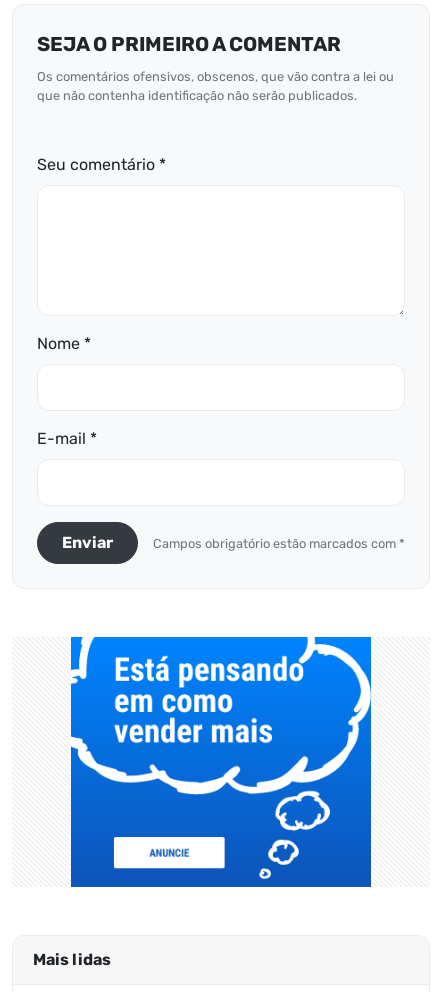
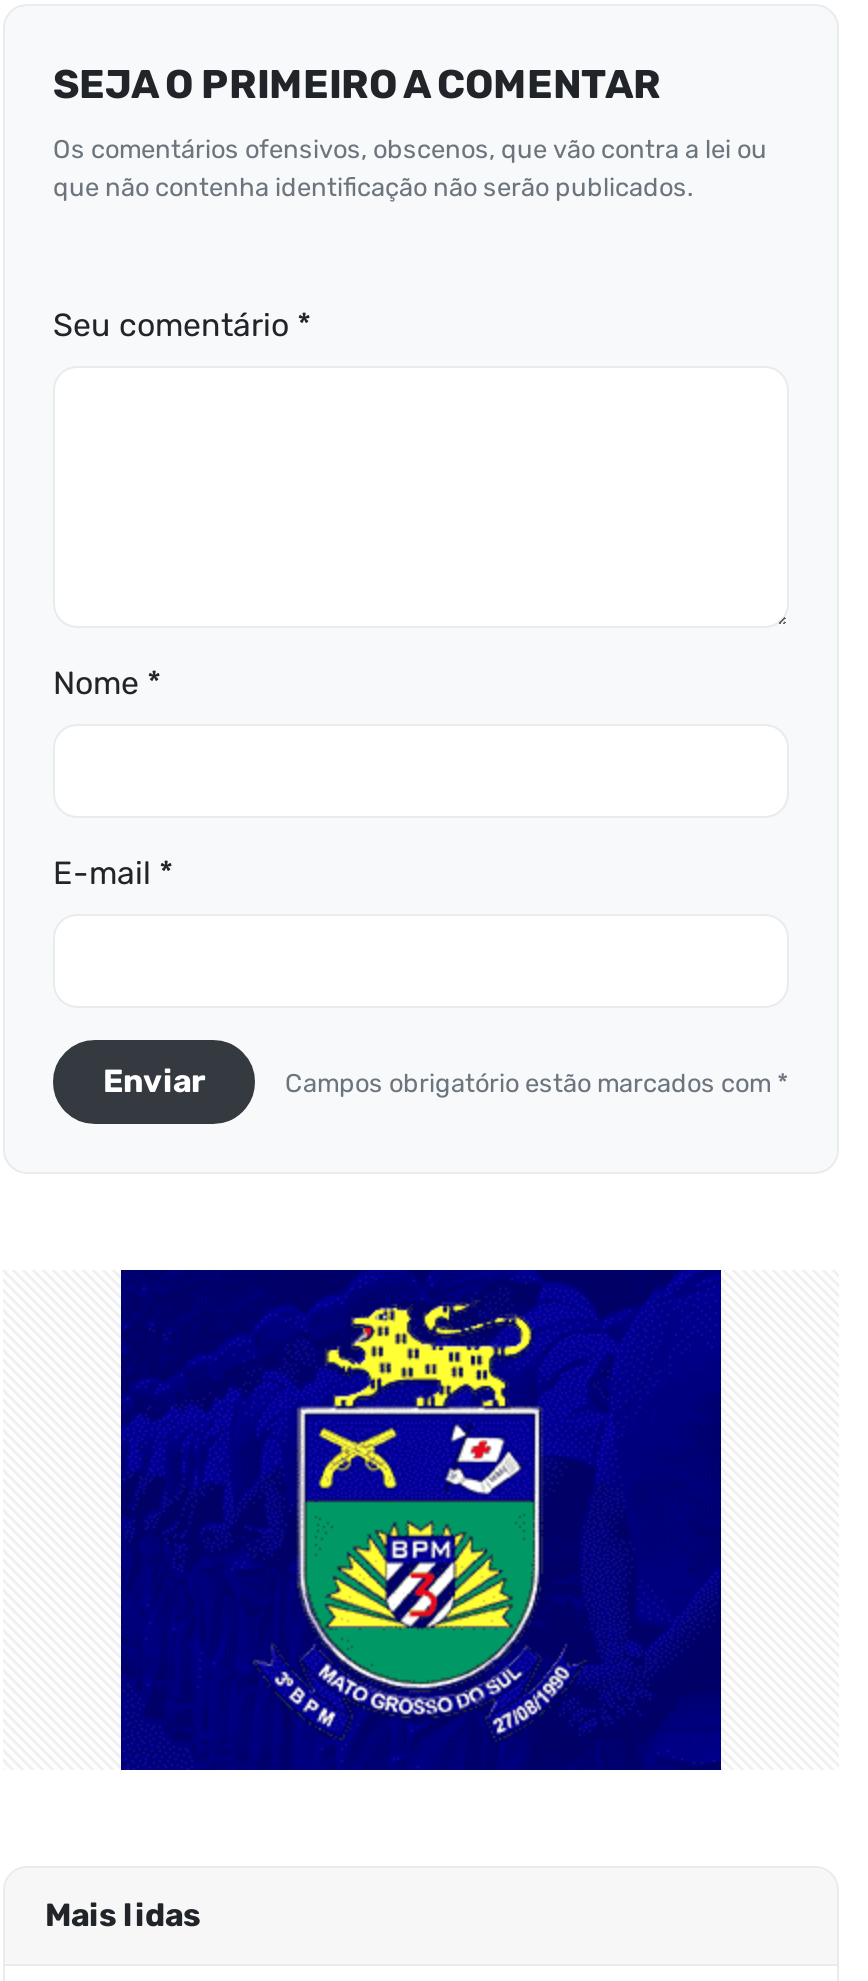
- [image]
+ [image]
